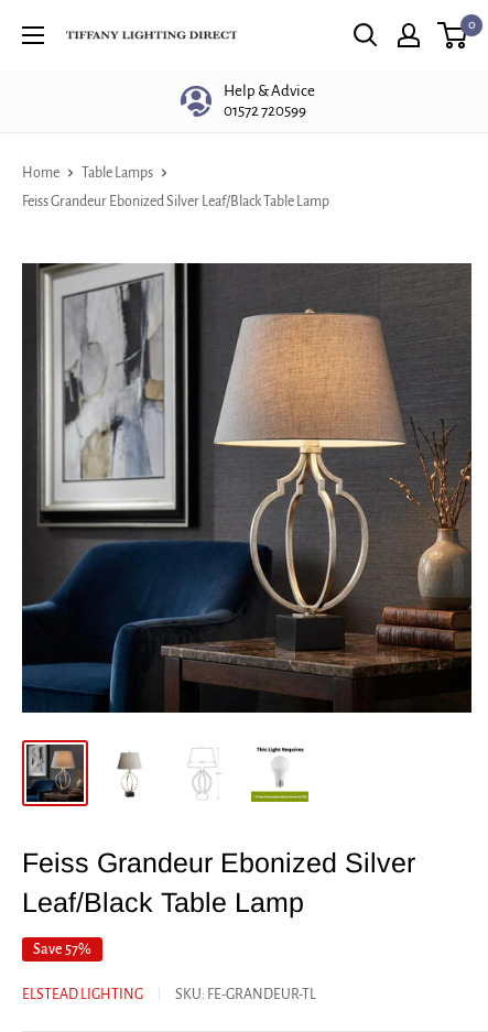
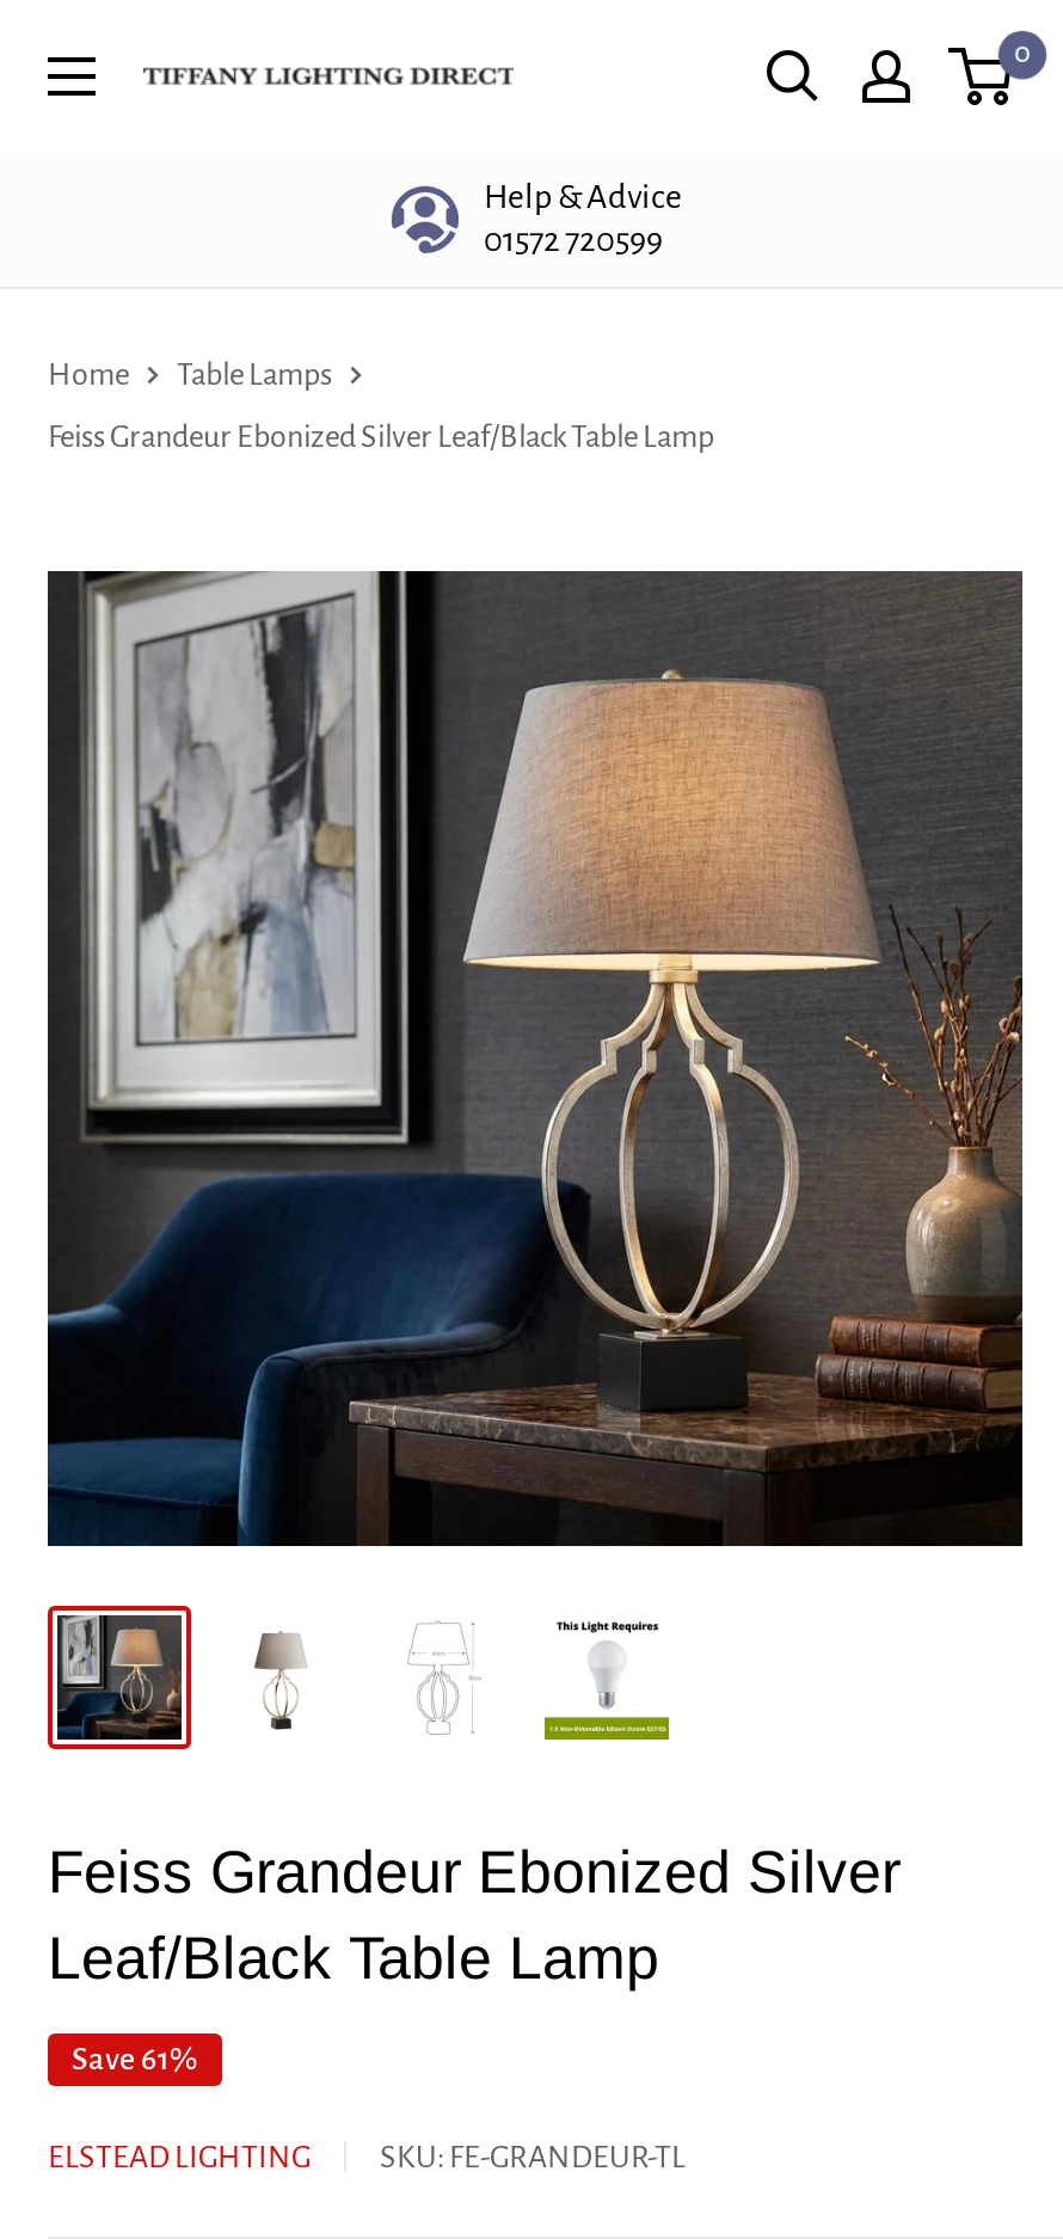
- Save 57%
+ Save 61%
